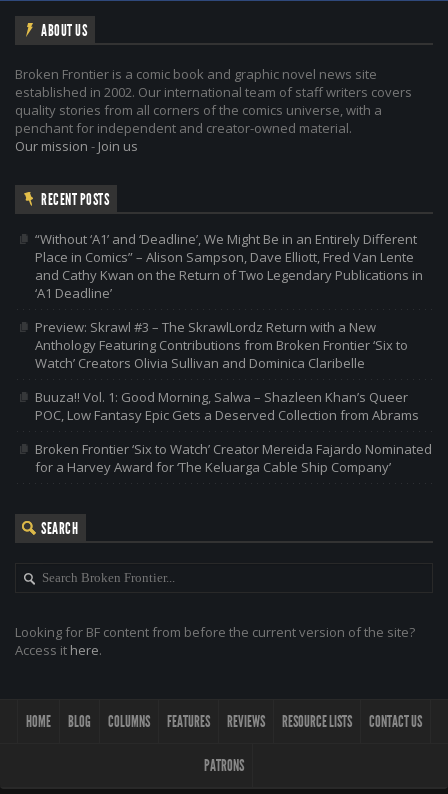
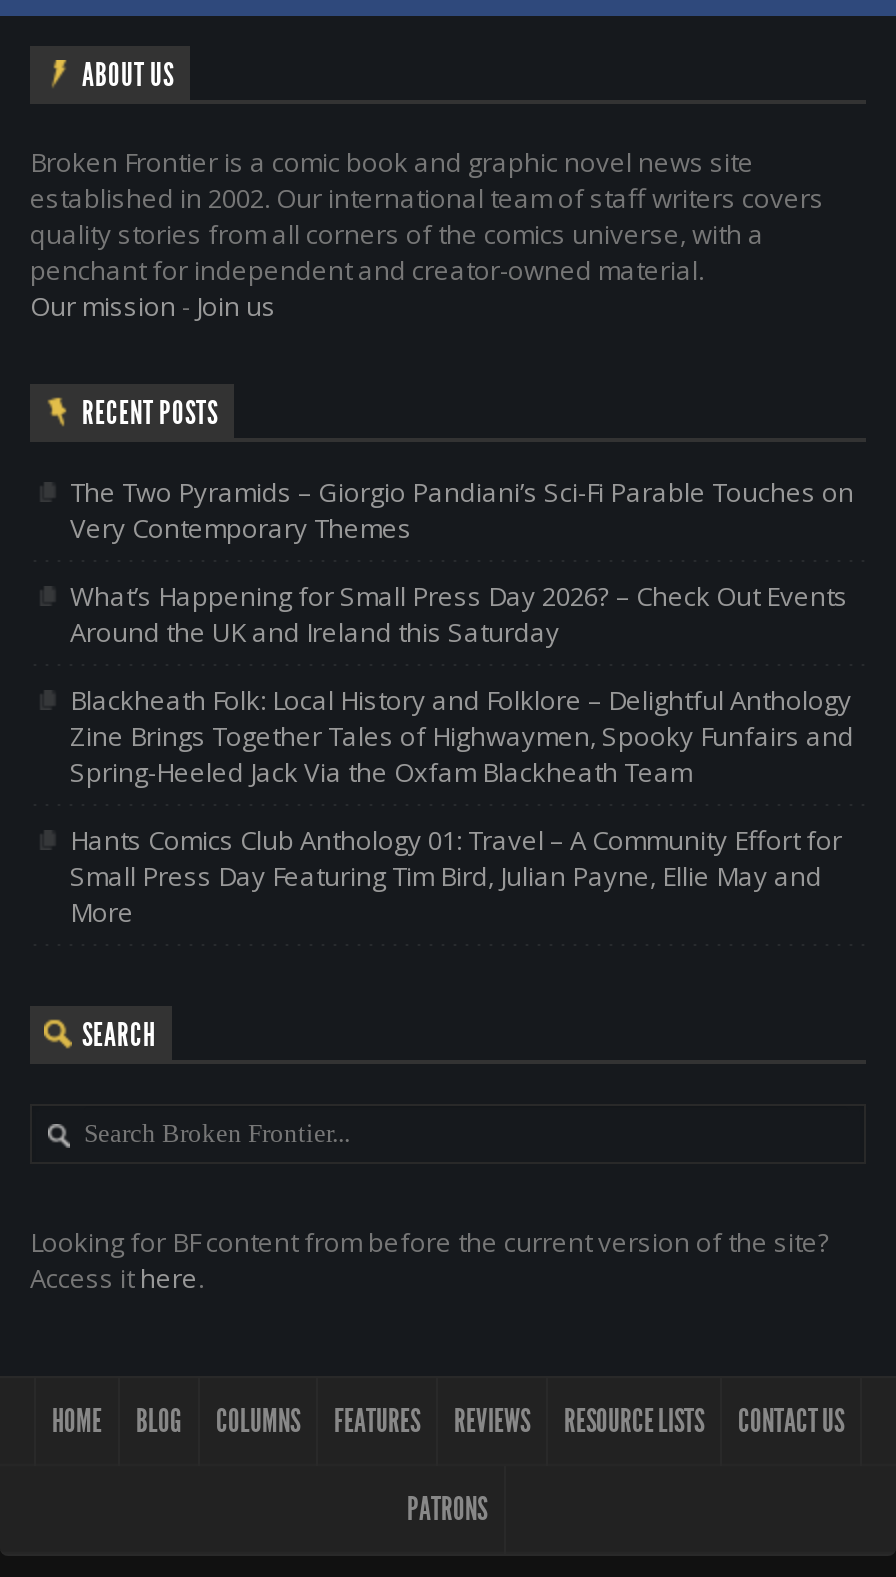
- “Without ‘A1’ and ‘Deadline’, We Might Be in an Entirely Different
- Place in Comics” – Alison Sampson, Dave Elliott, Fred Van Lente
- and Cathy Kwan on the Return of Two Legendary Publications in
- ‘A1 Deadline’
+ The Two Pyramids – Giorgio Pandiani’s Sci-Fi Parable Touches on
+ Very Contemporary Themes

- Preview: Skrawl #3 – The SkrawlLordz Return with a New
- Anthology Featuring Contributions from Broken Frontier ‘Six to
- Watch’ Creators Olivia Sullivan and Dominica Claribelle
+ What’s Happening for Small Press Day 2026? – Check Out Events
+ Around the UK and Ireland this Saturday

- Buuza!! Vol. 1: Good Morning, Salwa – Shazleen Khan’s Queer
- POC, Low Fantasy Epic Gets a Deserved Collection from Abrams
+ Blackheath Folk: Local History and Folklore – Delightful Anthology
+ Zine Brings Together Tales of Highwaymen, Spooky Funfairs and
+ Spring-Heeled Jack Via the Oxfam Blackheath Team

- Broken Frontier ‘Six to Watch’ Creator Mereida Fajardo Nominated
- for a Harvey Award for ‘The Keluarga Cable Ship Company’
+ Hants Comics Club Anthology 01: Travel – A Community Effort for
+ Small Press Day Featuring Tim Bird, Julian Payne, Ellie May and
+ More
